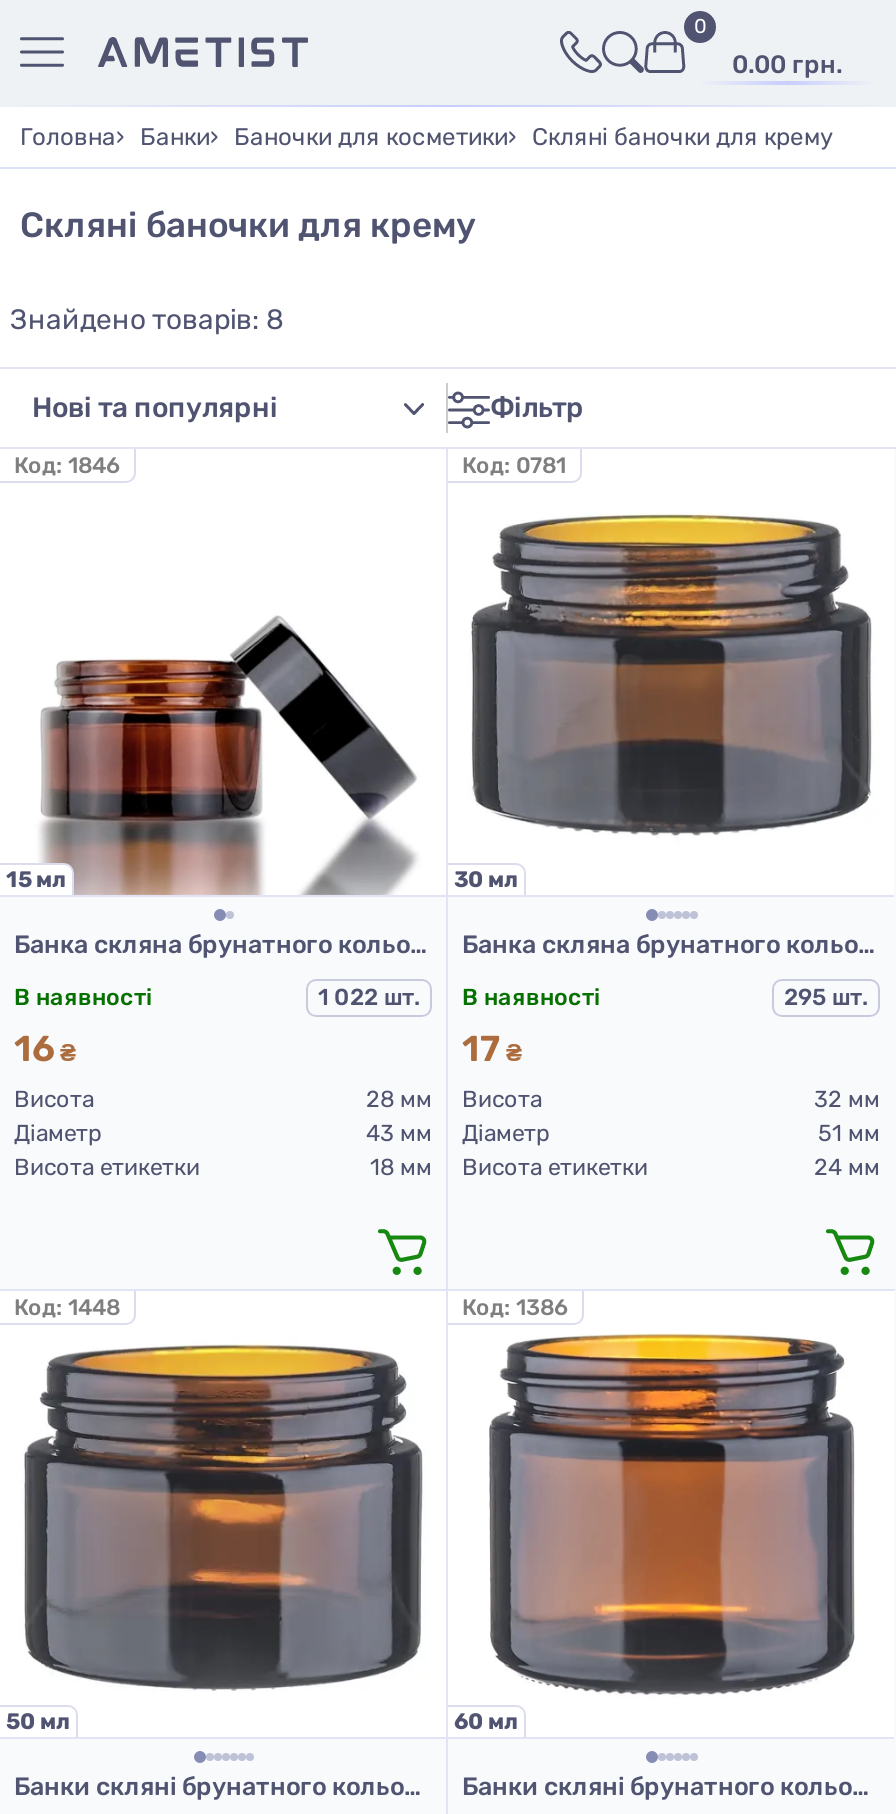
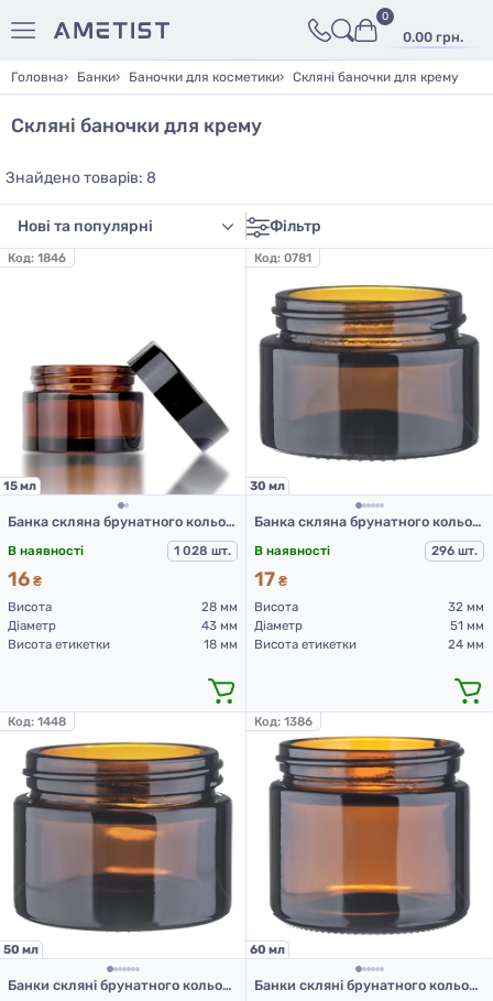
- 1 022 шт. В наявності
+ 1 028 шт. В наявності

- 295 шт.
+ 296 шт.
